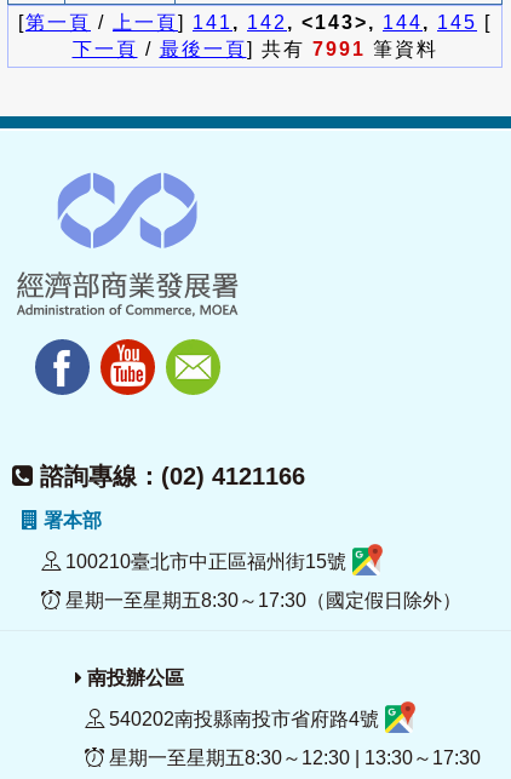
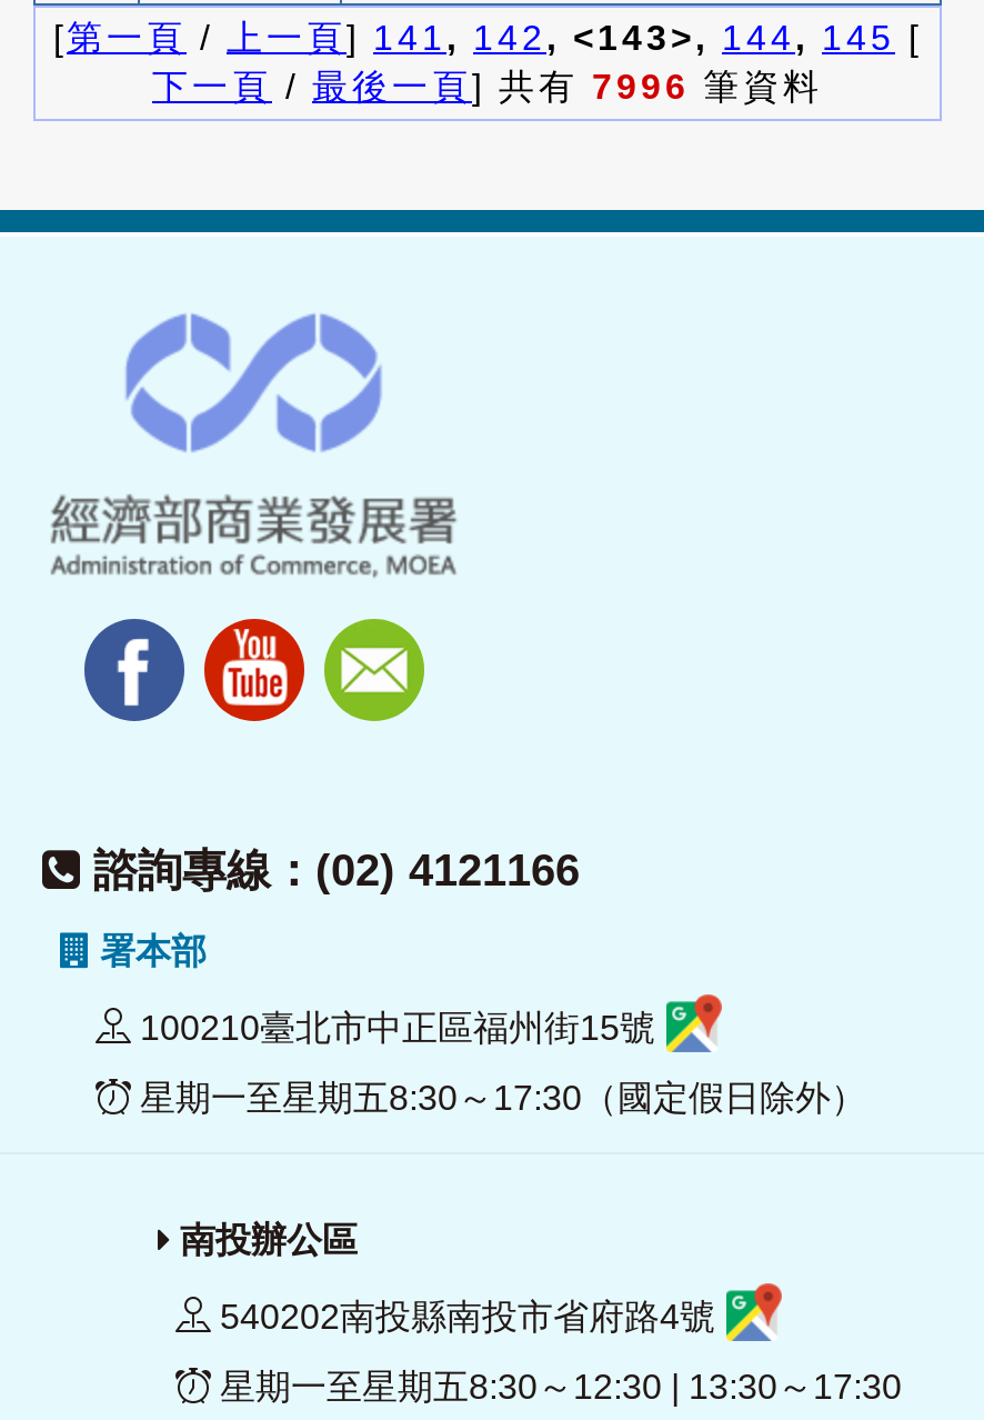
- 下一頁/最後一頁] 共有7991筆資料
+ 下一頁/最後一頁] 共有7996筆資料
